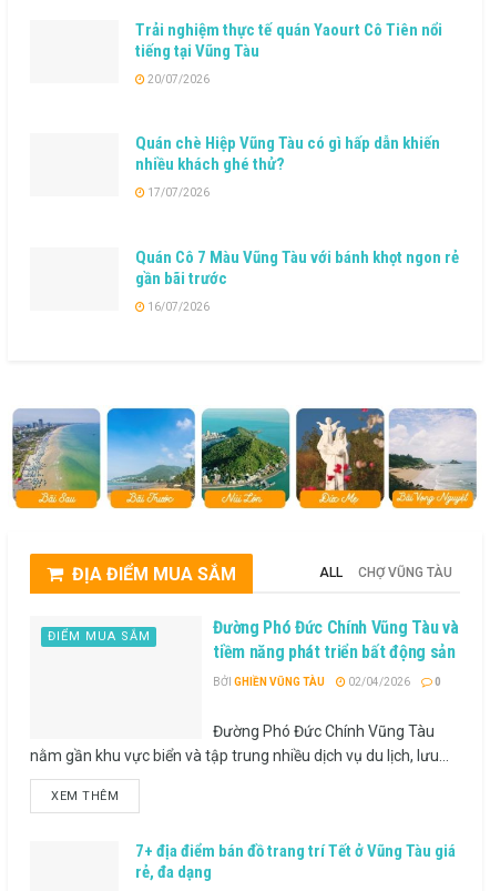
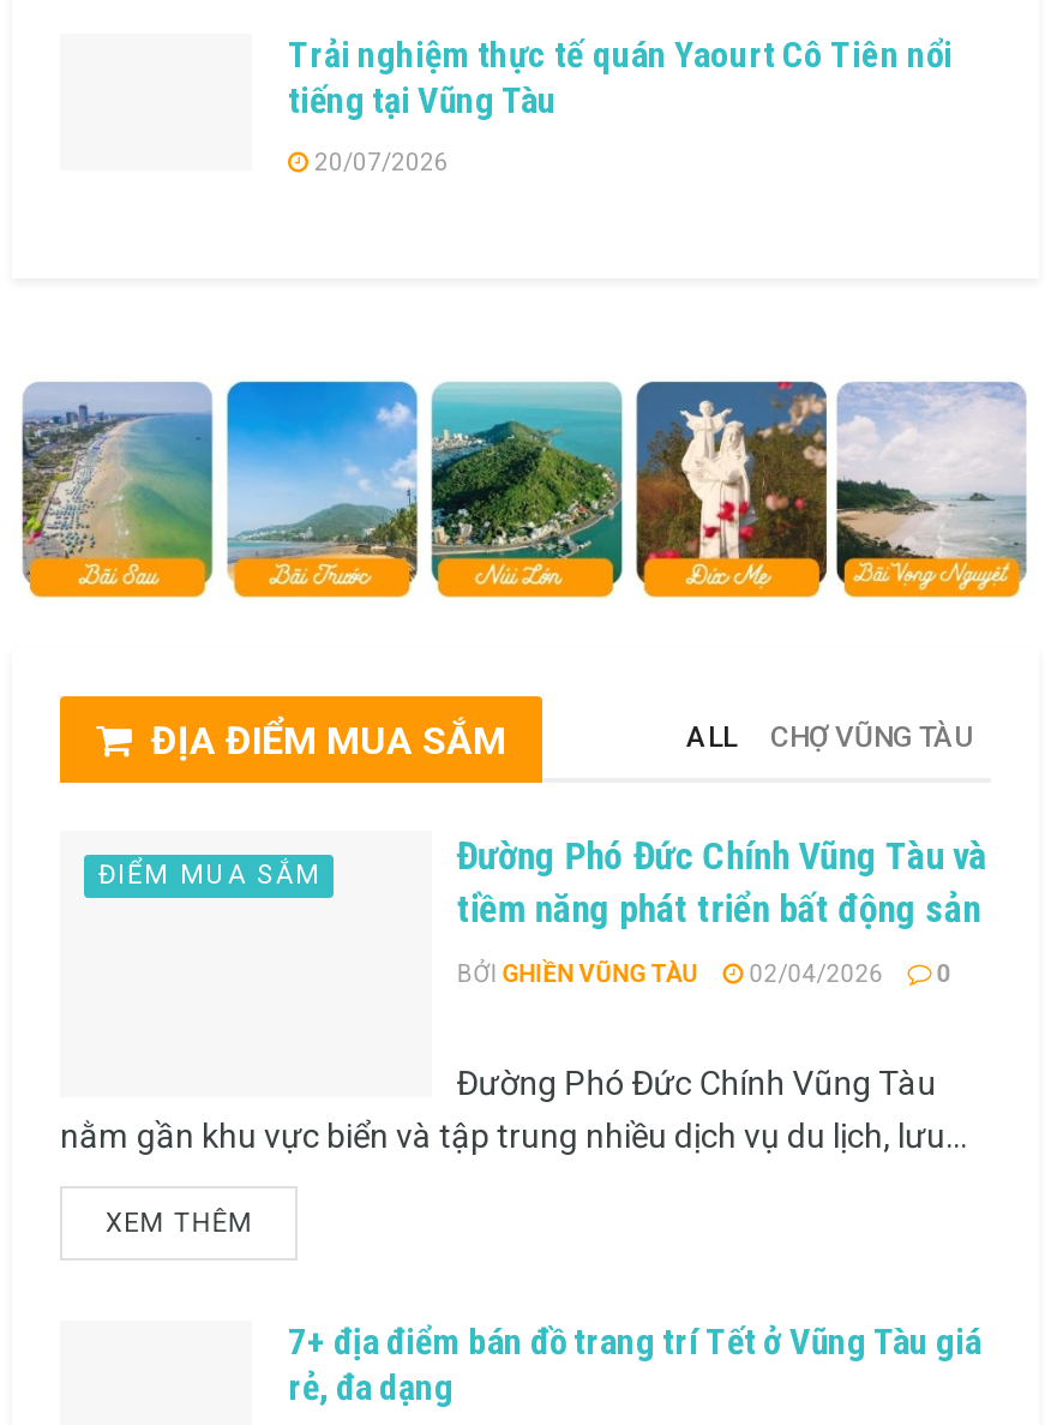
- Quán chè Hiệp Vũng Tàu có gì hấp dẫn khiến
- nhiều khách ghé thử?
- 17/07/2026
- Quán Cô 7 Màu Vũng Tàu với bánh khọt ngon rẻ
- gần bãi trước
- 16/07/2026
